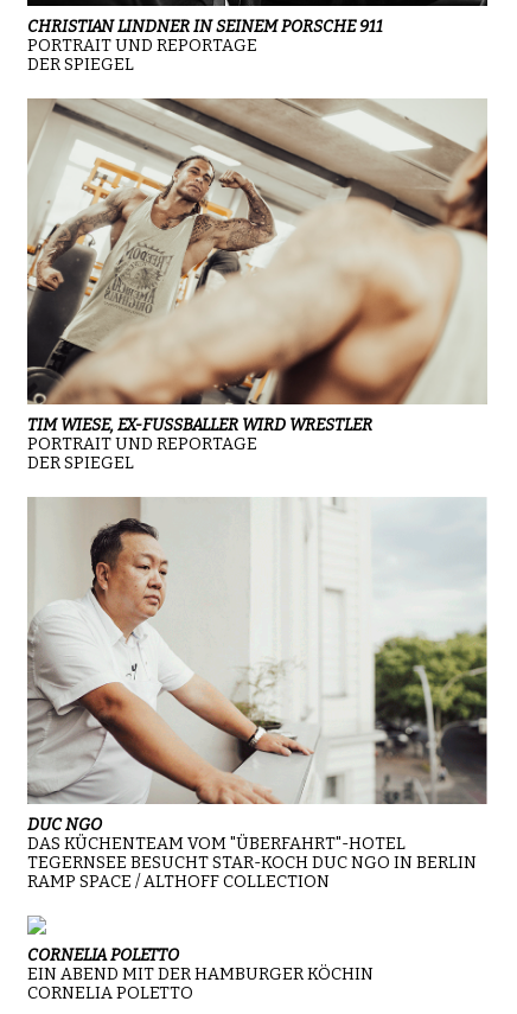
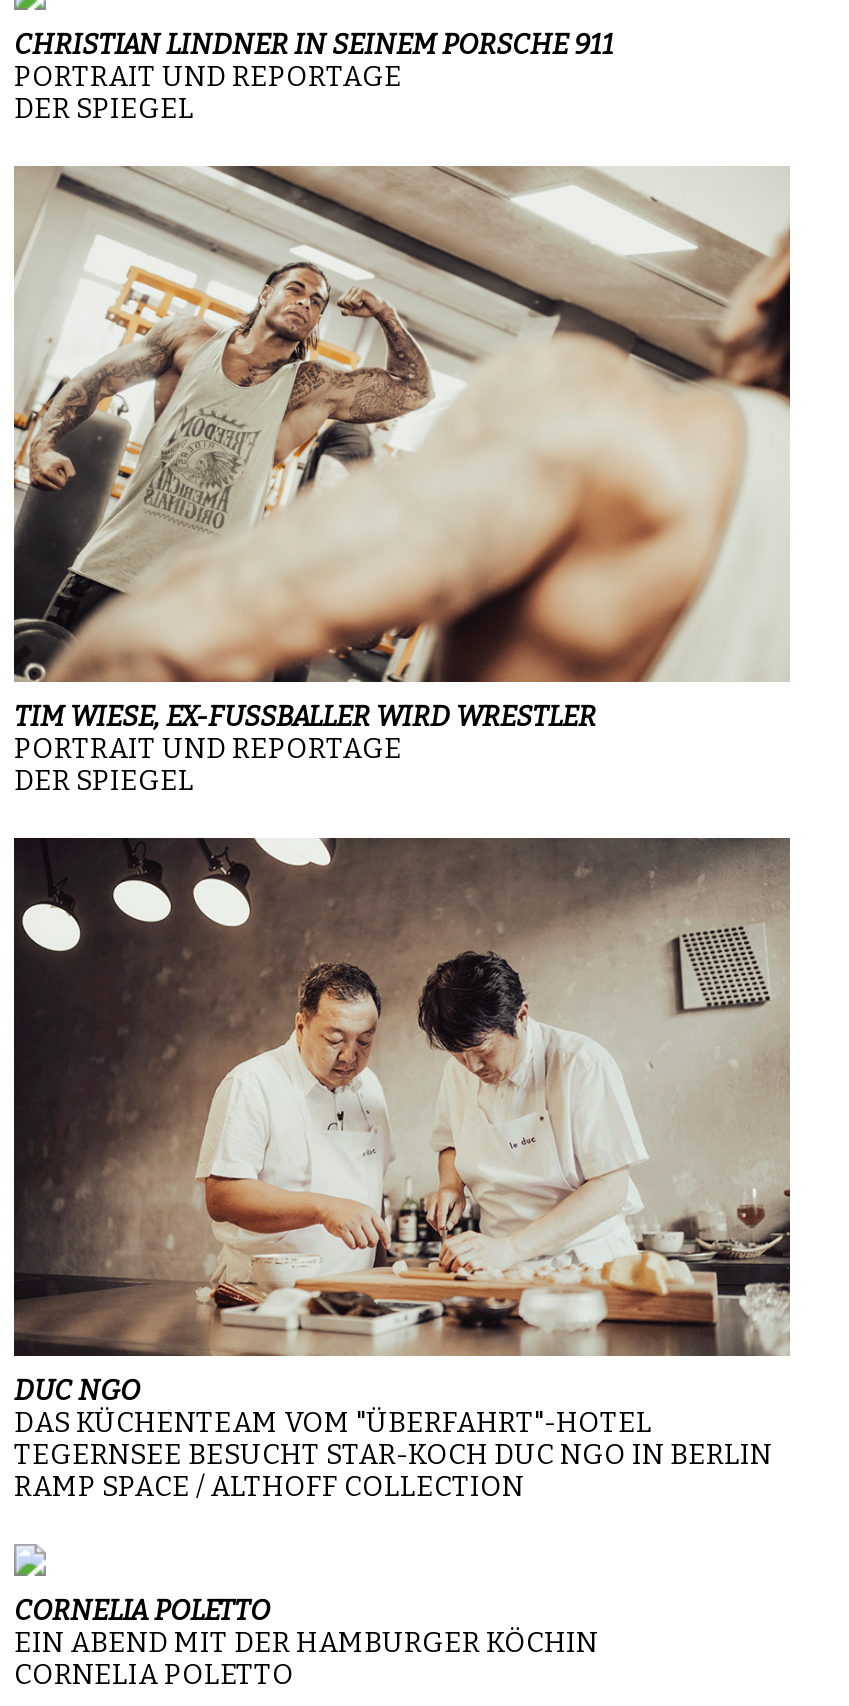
- [image]
+ [image]
